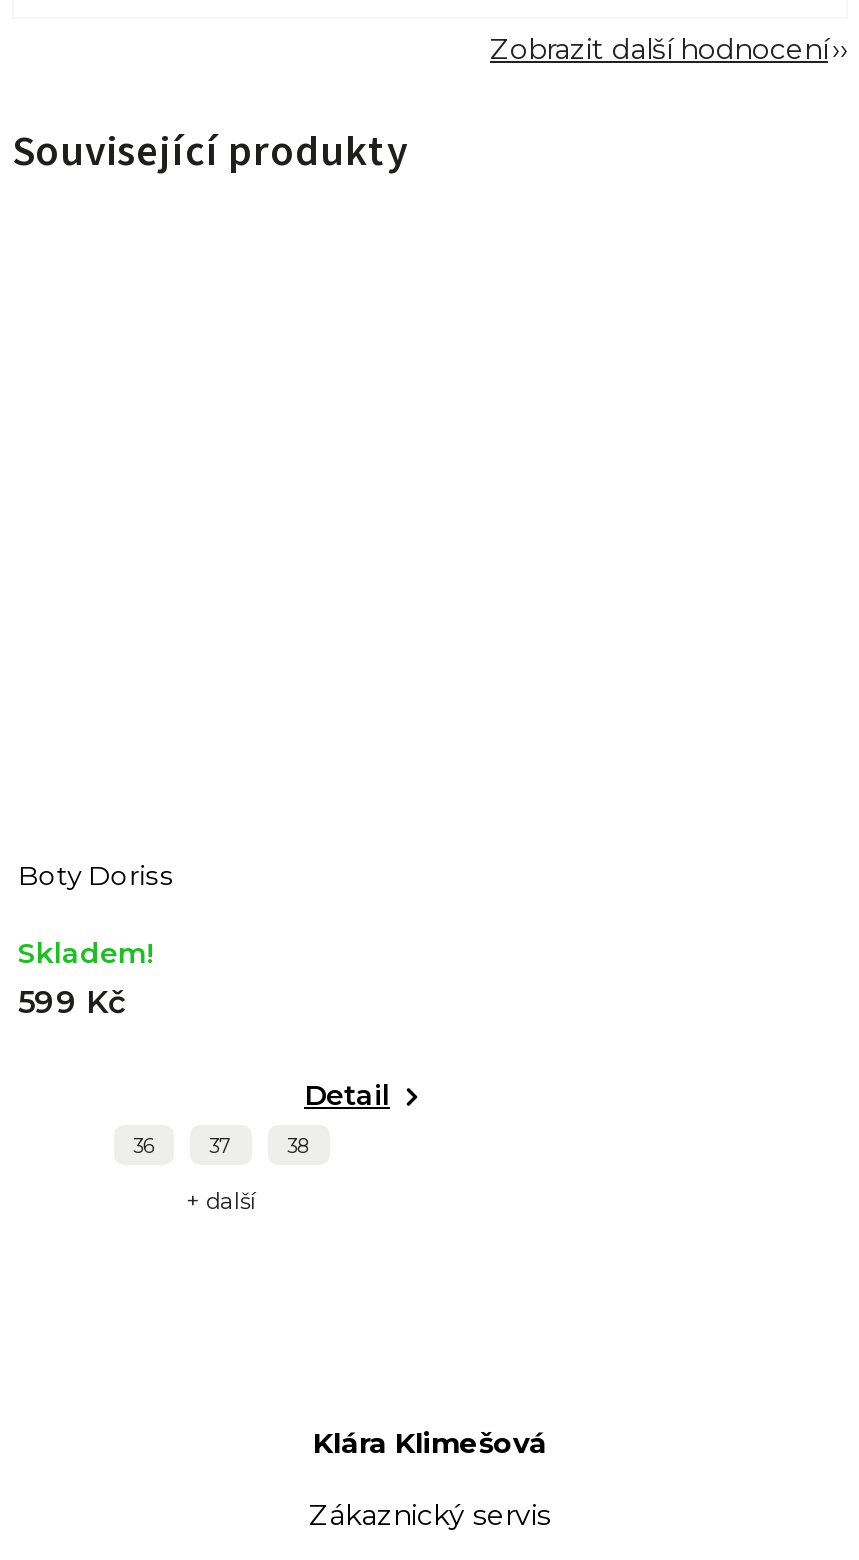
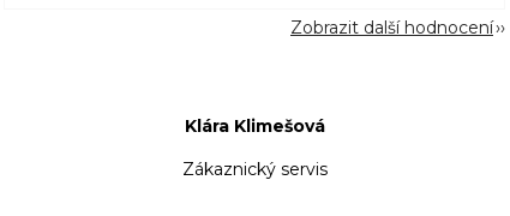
- Související produkty

- Boty Doriss
- Skladem!
- 599 Kč
- Detail
- 36
- 37
- 38
- + další
